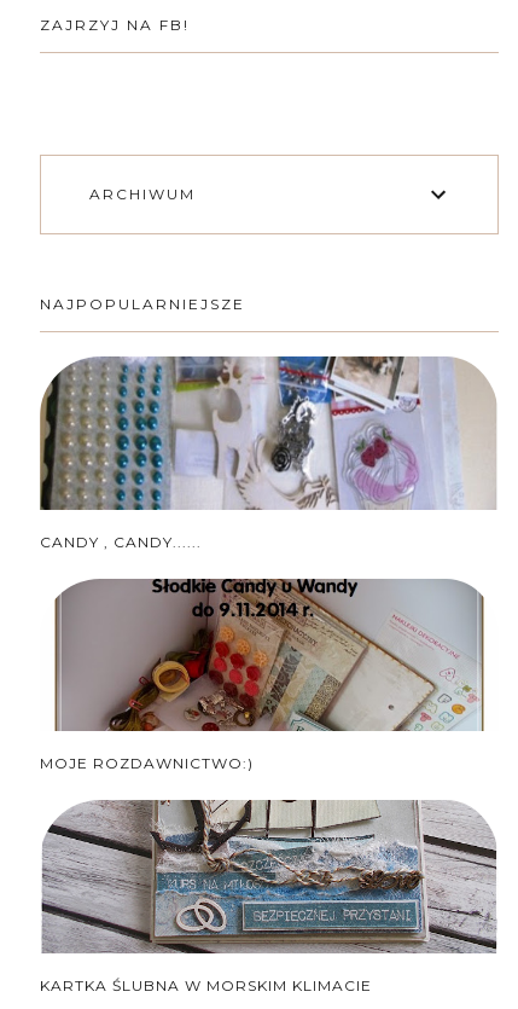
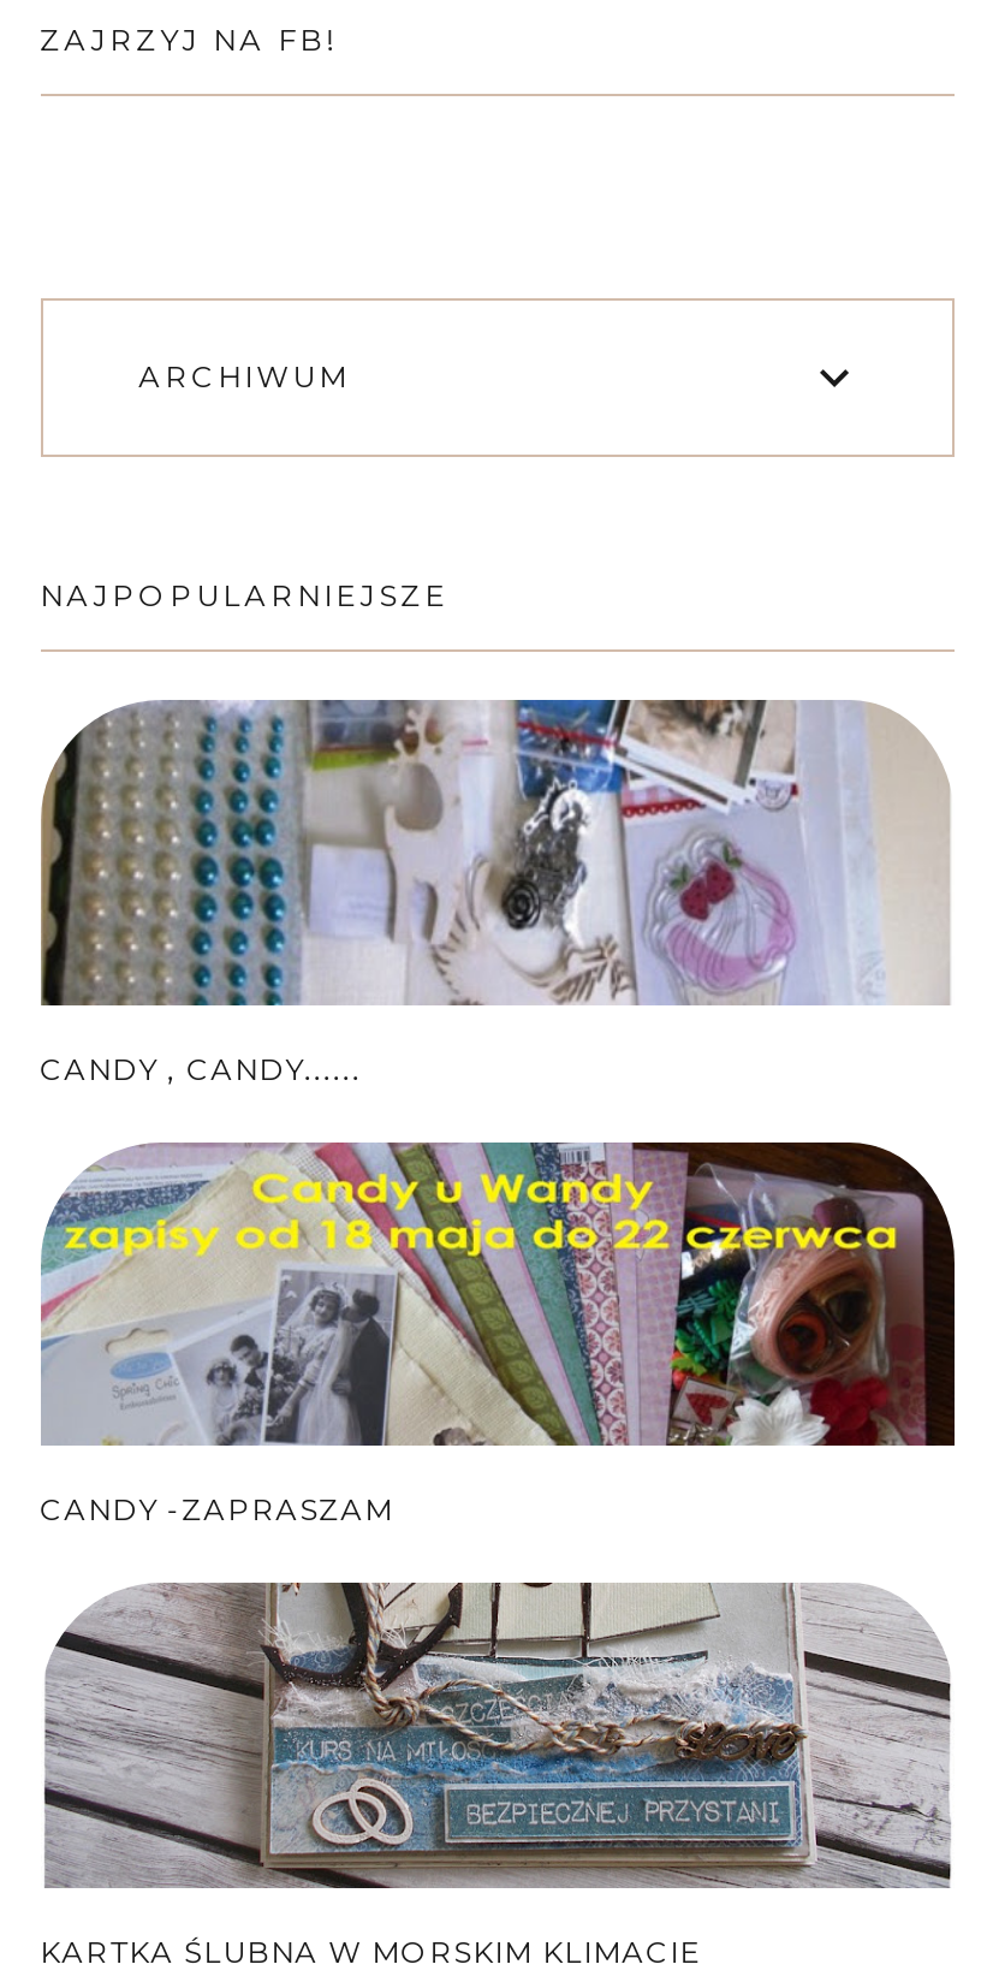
- [image]
- MOJE ROZDAWNICTWO:)
+ [image]
+ CANDY -ZAPRASZAM
